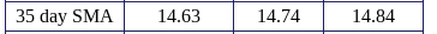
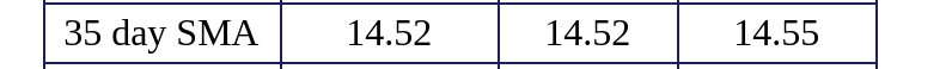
- 14.63
+ 14.52

- 14.74
+ 14.52

- 14.84
+ 14.55
